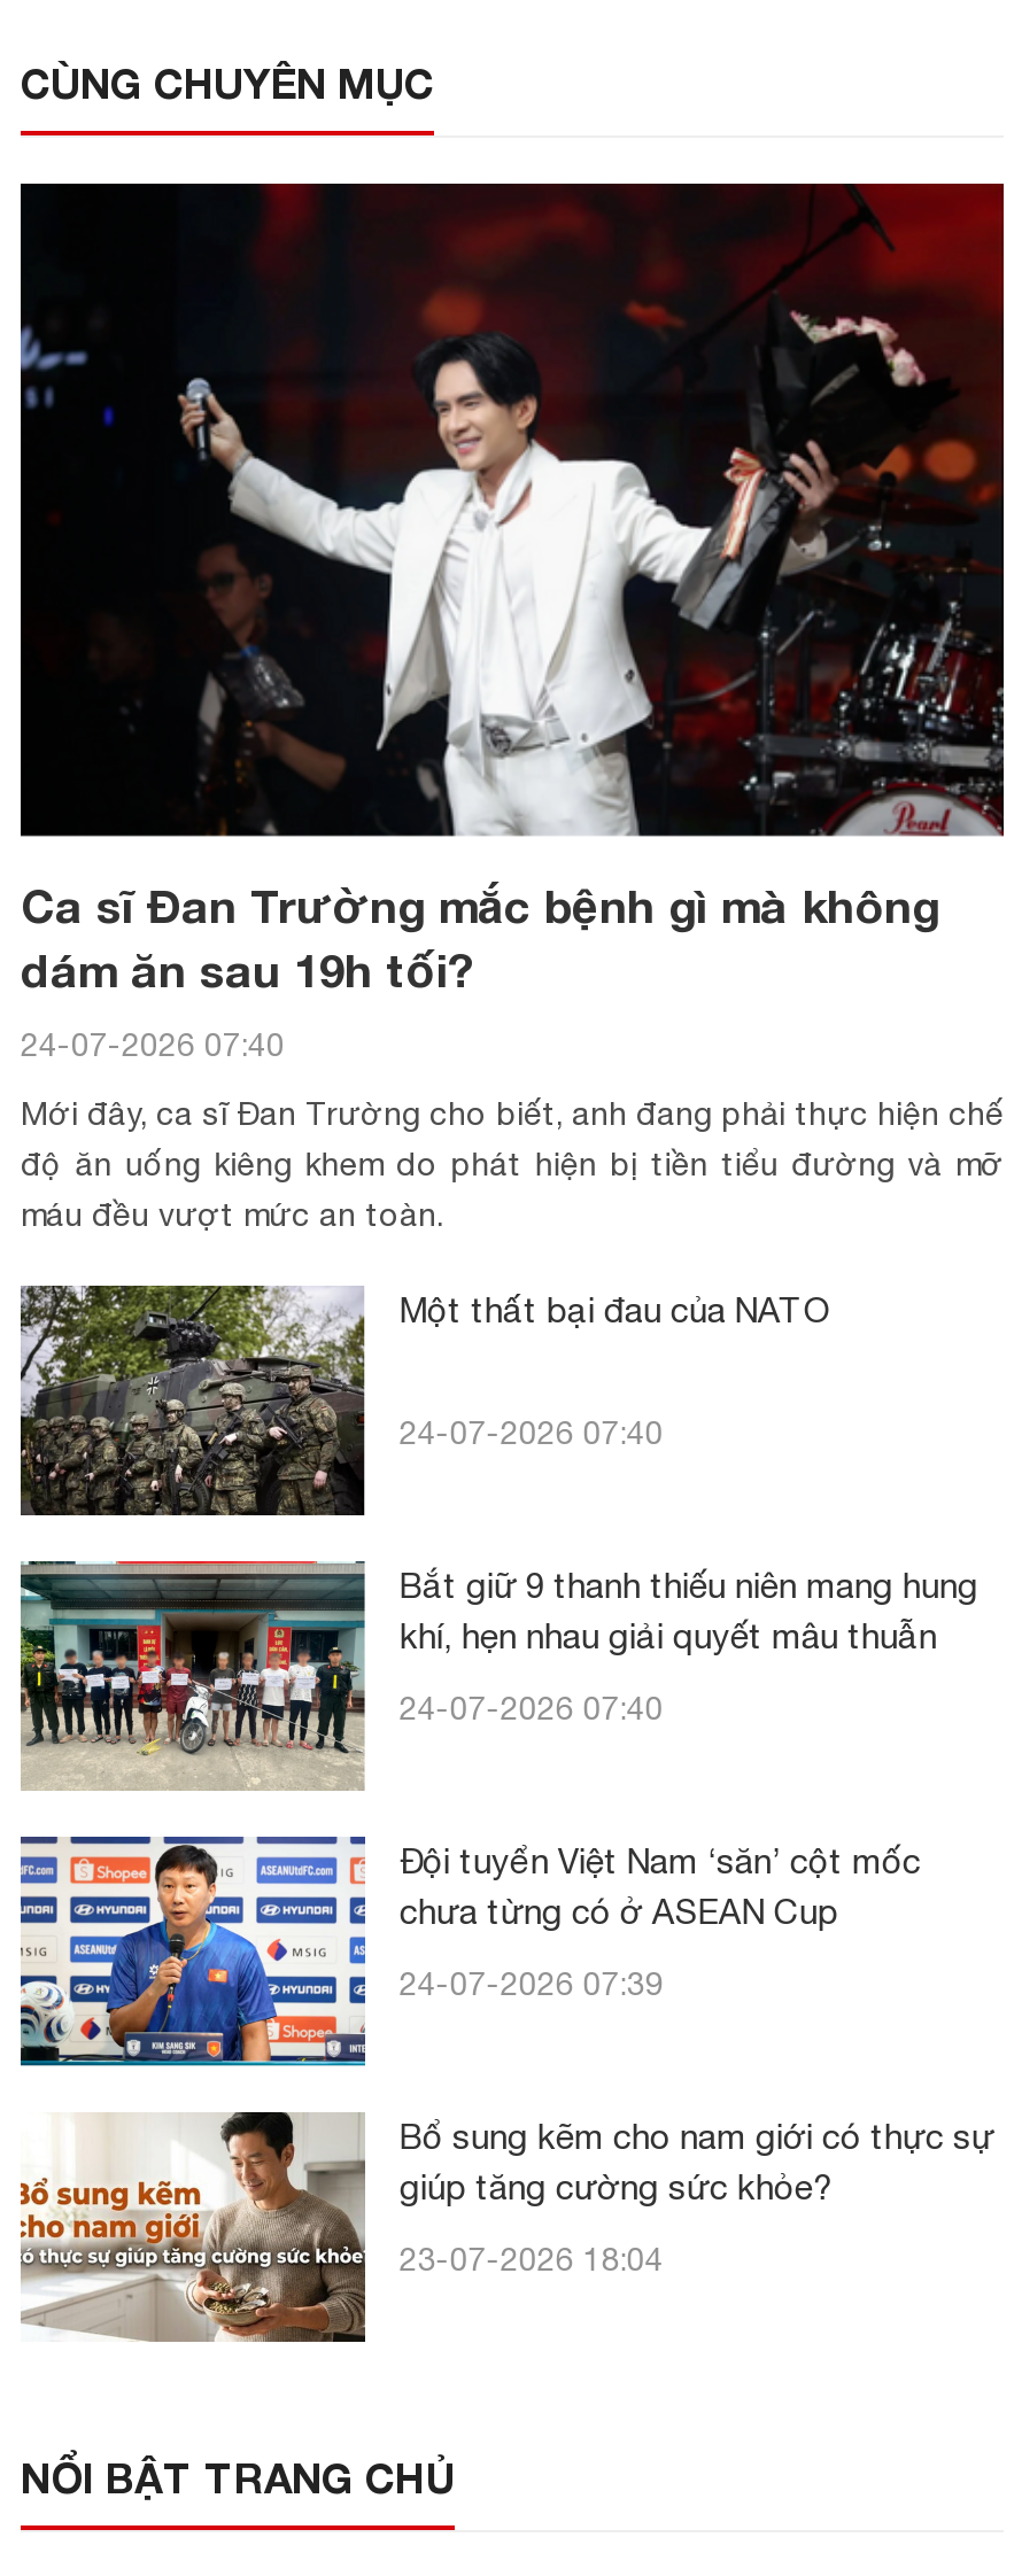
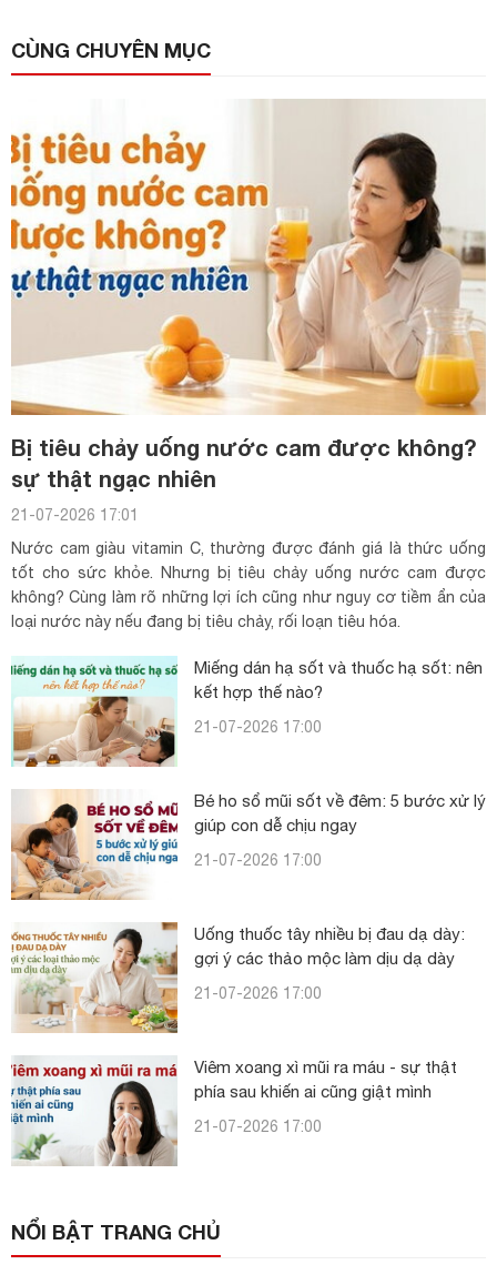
- [image]
- Ca sĩ Đan Trường mắc bệnh gì mà không
- dám ăn sau 19h tối?
+ [image]
+ Bị tiêu chảy uống nước cam được không?
+ sự thật ngạc nhiên

- 24-07-2026 07:40
+ 21-07-2026 17:01

- Mới đây, ca sĩ Đan Trường cho biết, anh đang phải thực hiện chế
- độ ăn uống kiêng khem do phát hiện bị tiền tiểu đường và mỡ
- máu đều vượt mức an toàn.
+ Nước cam giàu vitamin C, thường được đánh giá là thức uống
+ tốt cho sức khỏe. Nhưng bị tiêu chảy uống nước cam được
+ không? Cùng làm rõ những lợi ích cũng như nguy cơ tiềm ẩn của
+ loại nước này nếu đang bị tiêu chảy, rối loạn tiêu hóa.

- [image]
- Một thất bại đau của NATO
+ [image]
+ Miếng dán hạ sốt và thuốc hạ sốt: nên
+ kết hợp thế nào?

- 24-07-2026 07:40
+ 21-07-2026 17:00

- [image]
- Bắt giữ 9 thanh thiếu niên mang hung
- khí, hẹn nhau giải quyết mâu thuẫn
+ [image]
+ Bé ho sổ mũi sốt về đêm: 5 bước xử lý
+ giúp con dễ chịu ngay

- 24-07-2026 07:40
+ 21-07-2026 17:00

- [image]
- Đội tuyển Việt Nam ‘săn’ cột mốc
- chưa từng có ở ASEAN Cup
+ [image]
+ Uống thuốc tây nhiều bị đau dạ dày:
+ gợi ý các thảo mộc làm dịu dạ dày

- 24-07-2026 07:39
+ 21-07-2026 17:00

- [image]
- Bổ sung kẽm cho nam giới có thực sự
- giúp tăng cường sức khỏe?
+ [image]
+ Viêm xoang xì mũi ra máu - sự thật
+ phía sau khiến ai cũng giật mình

- 23-07-2026 18:04
+ 21-07-2026 17:00
